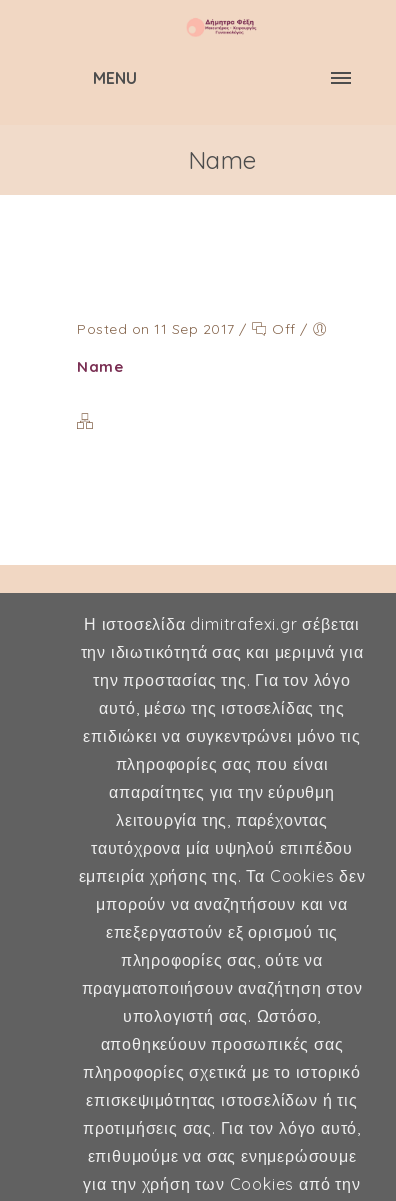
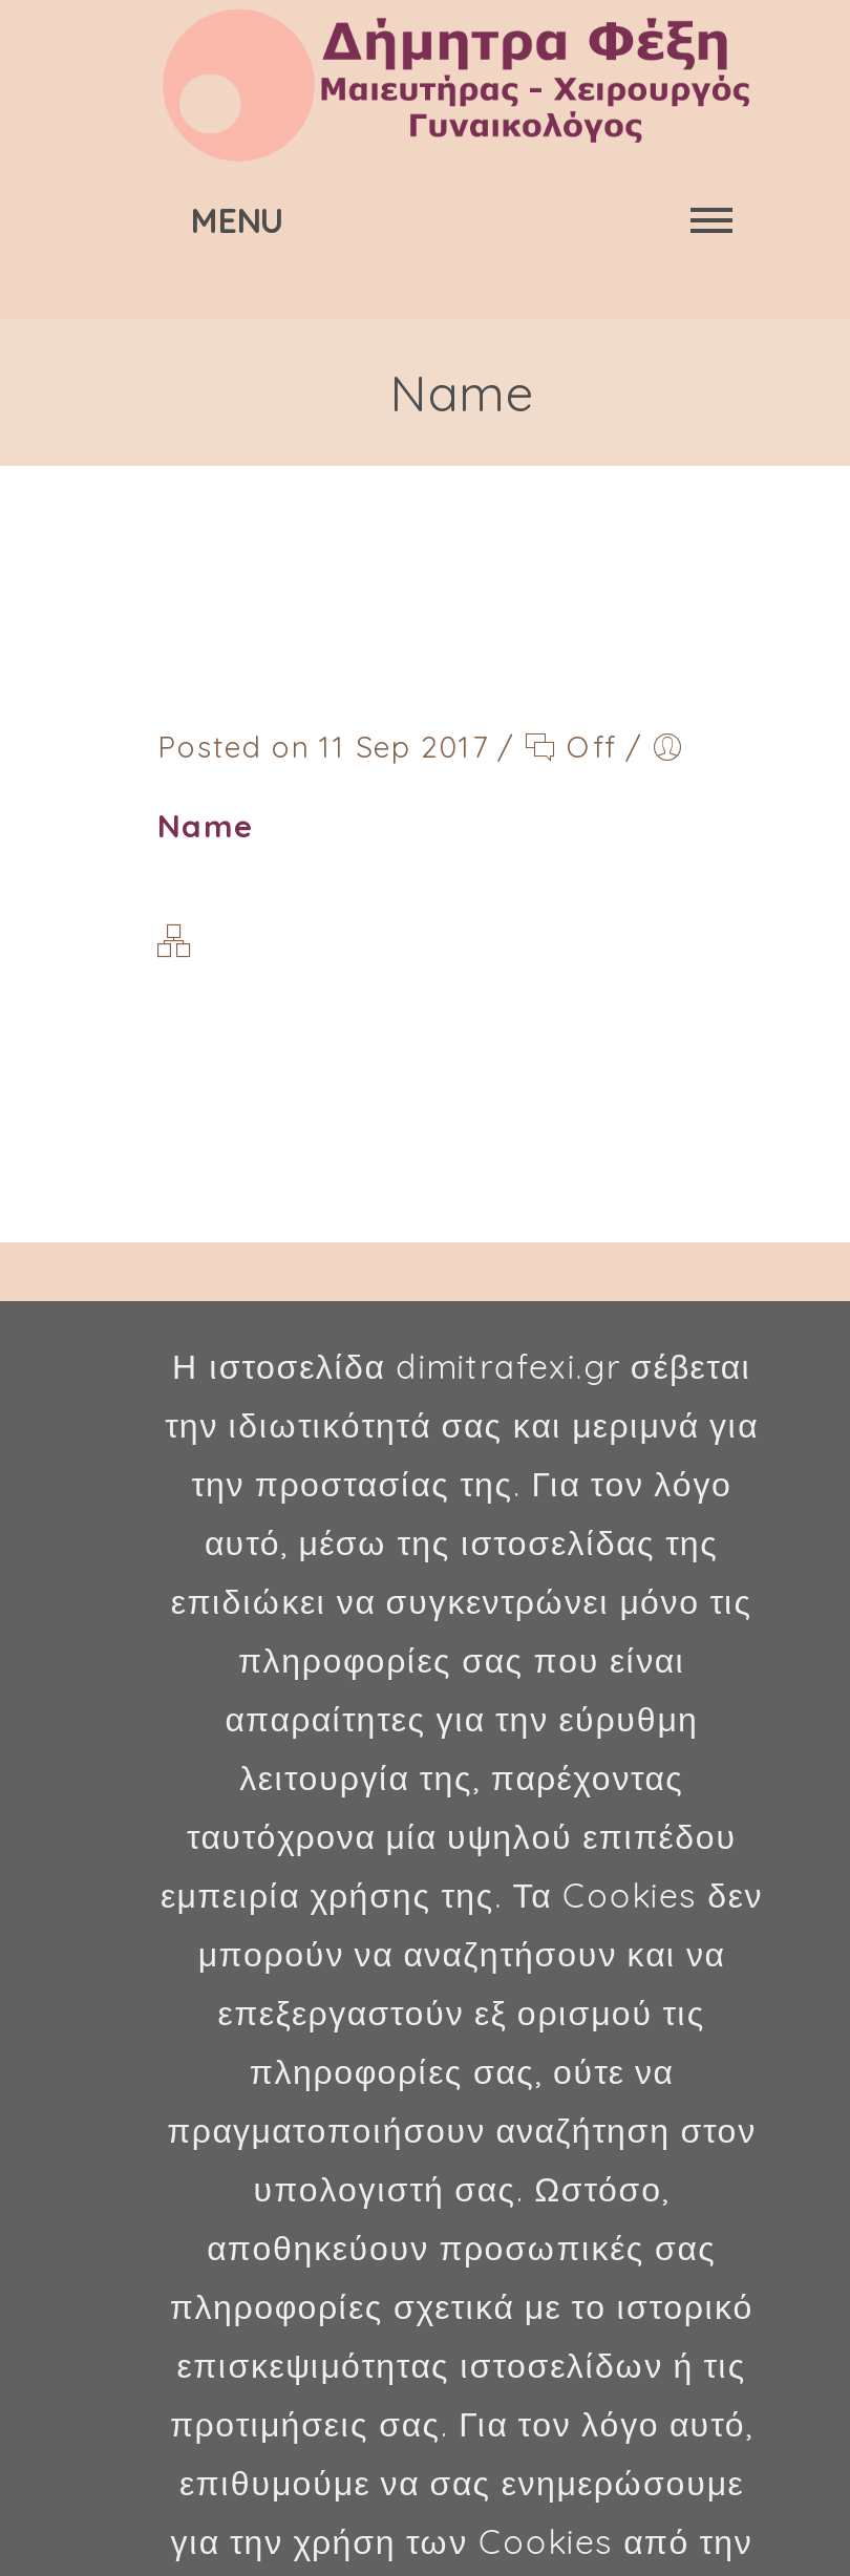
+ [image]
